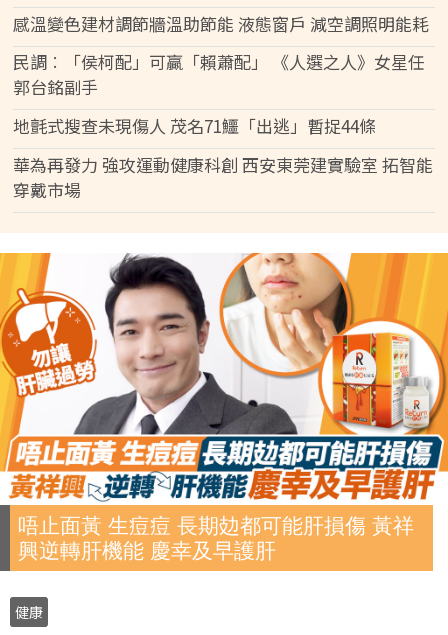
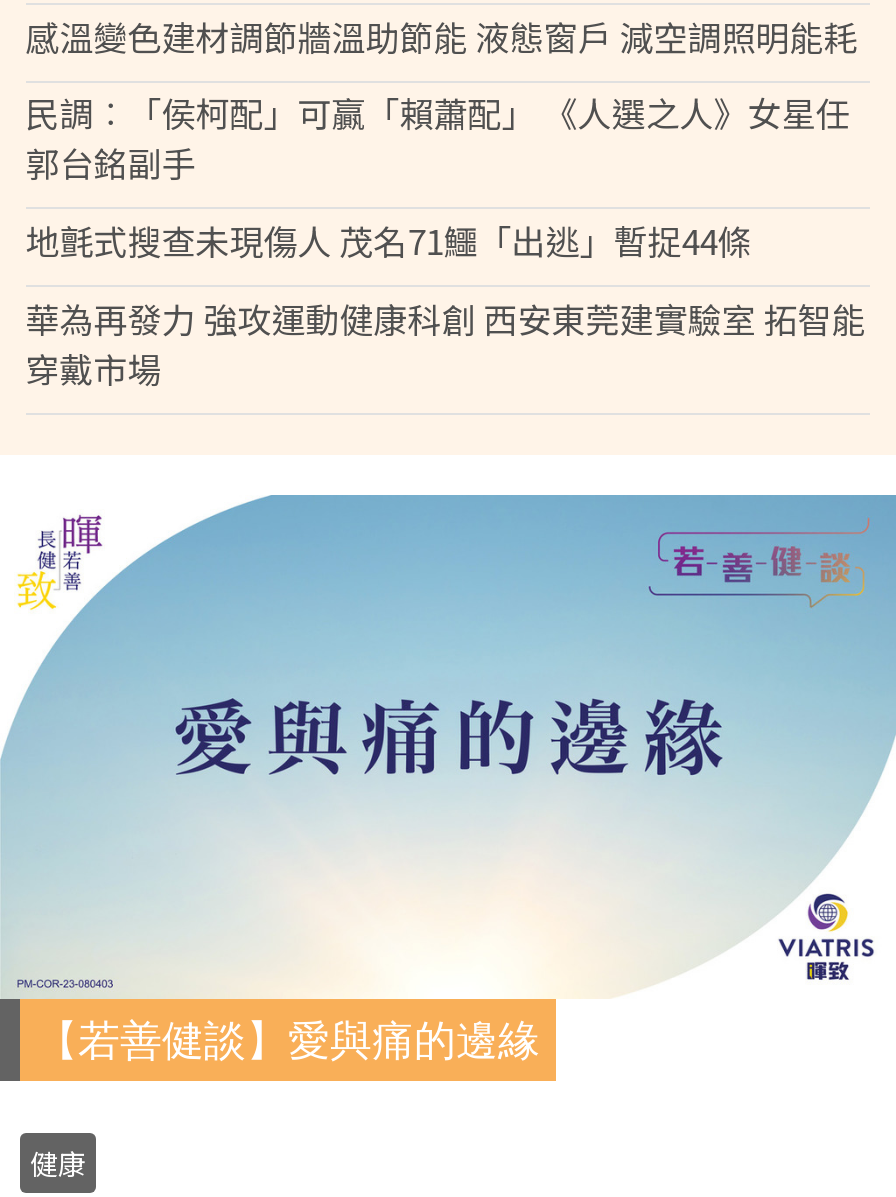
- [image]
- 唔止面黃 生痘痘 長期攰都可能肝損傷 黃祥
- 興逆轉肝機能 慶幸及早護肝
+ [image]
+ 【若善健談】愛與痛的邊緣
